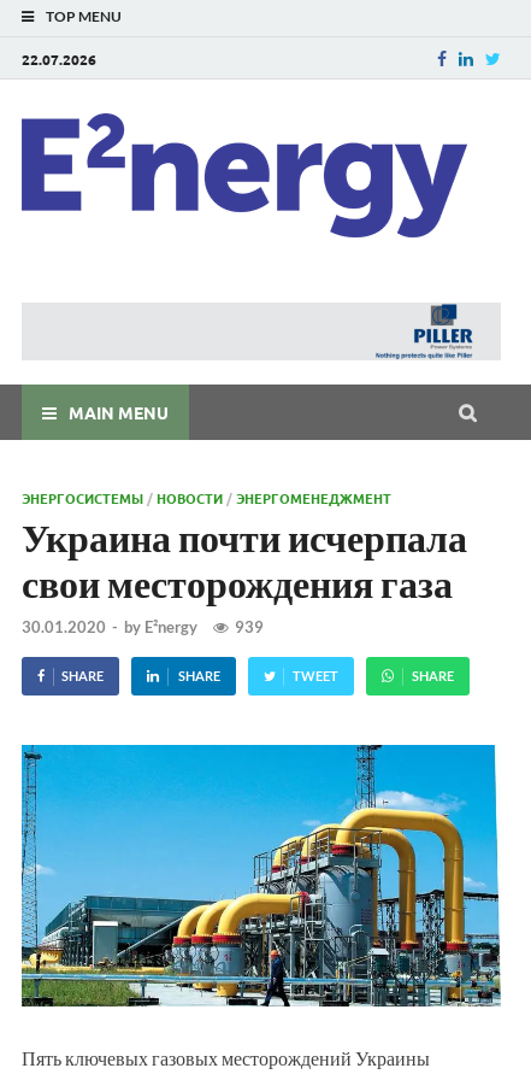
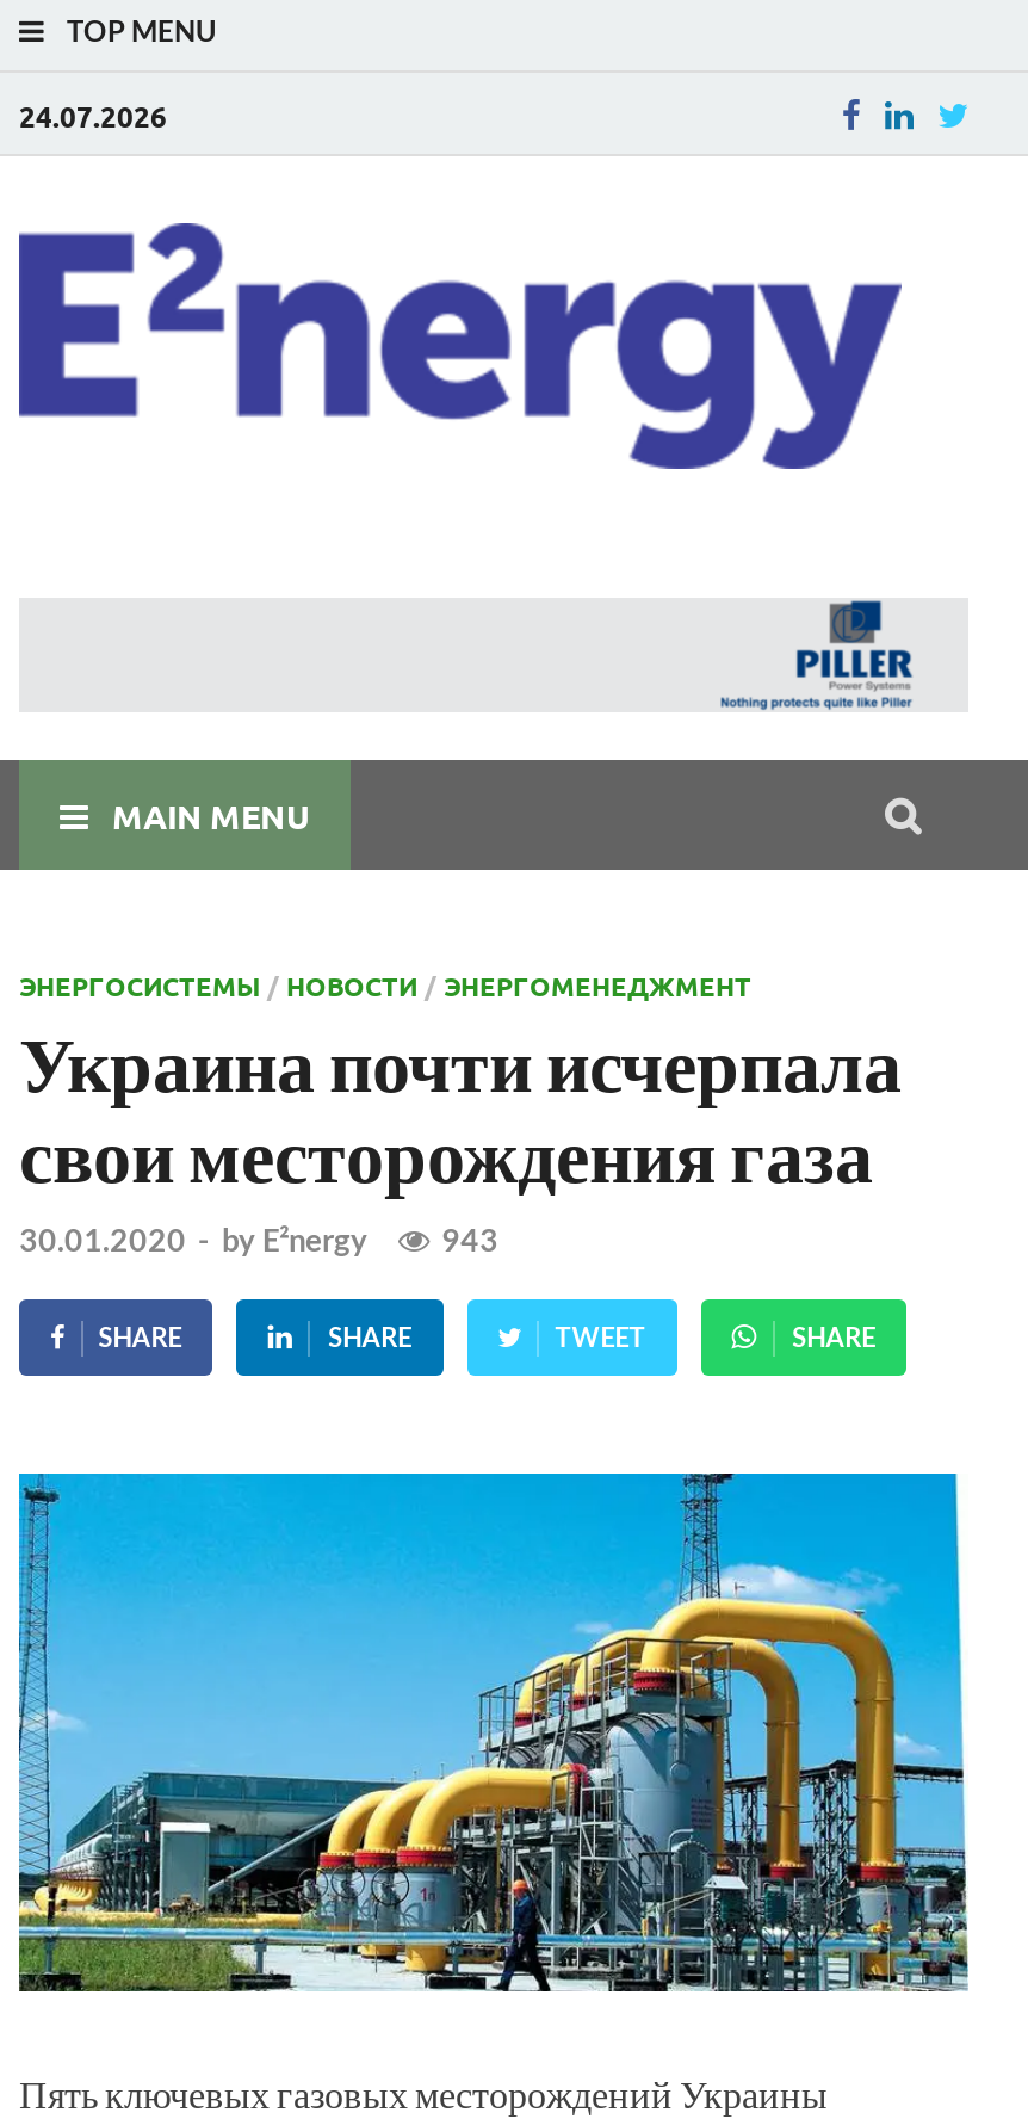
- 22.07.2026
+ 24.07.2026

- 939
+ 943
